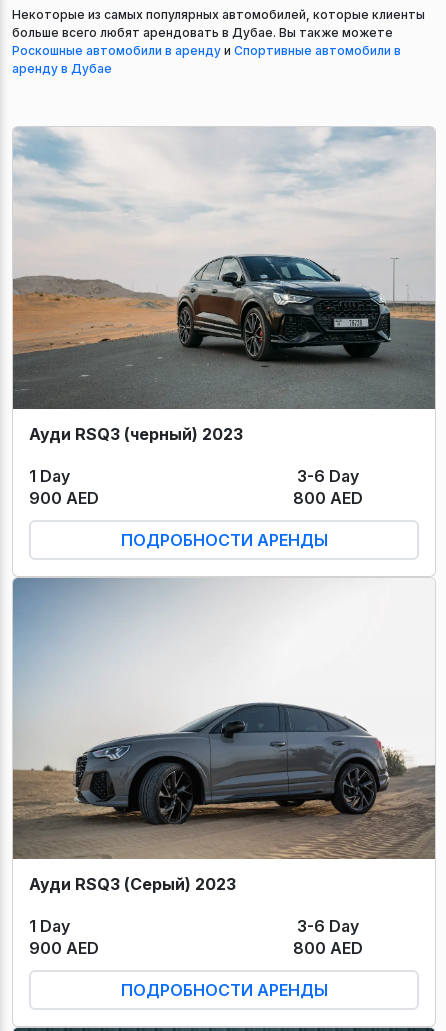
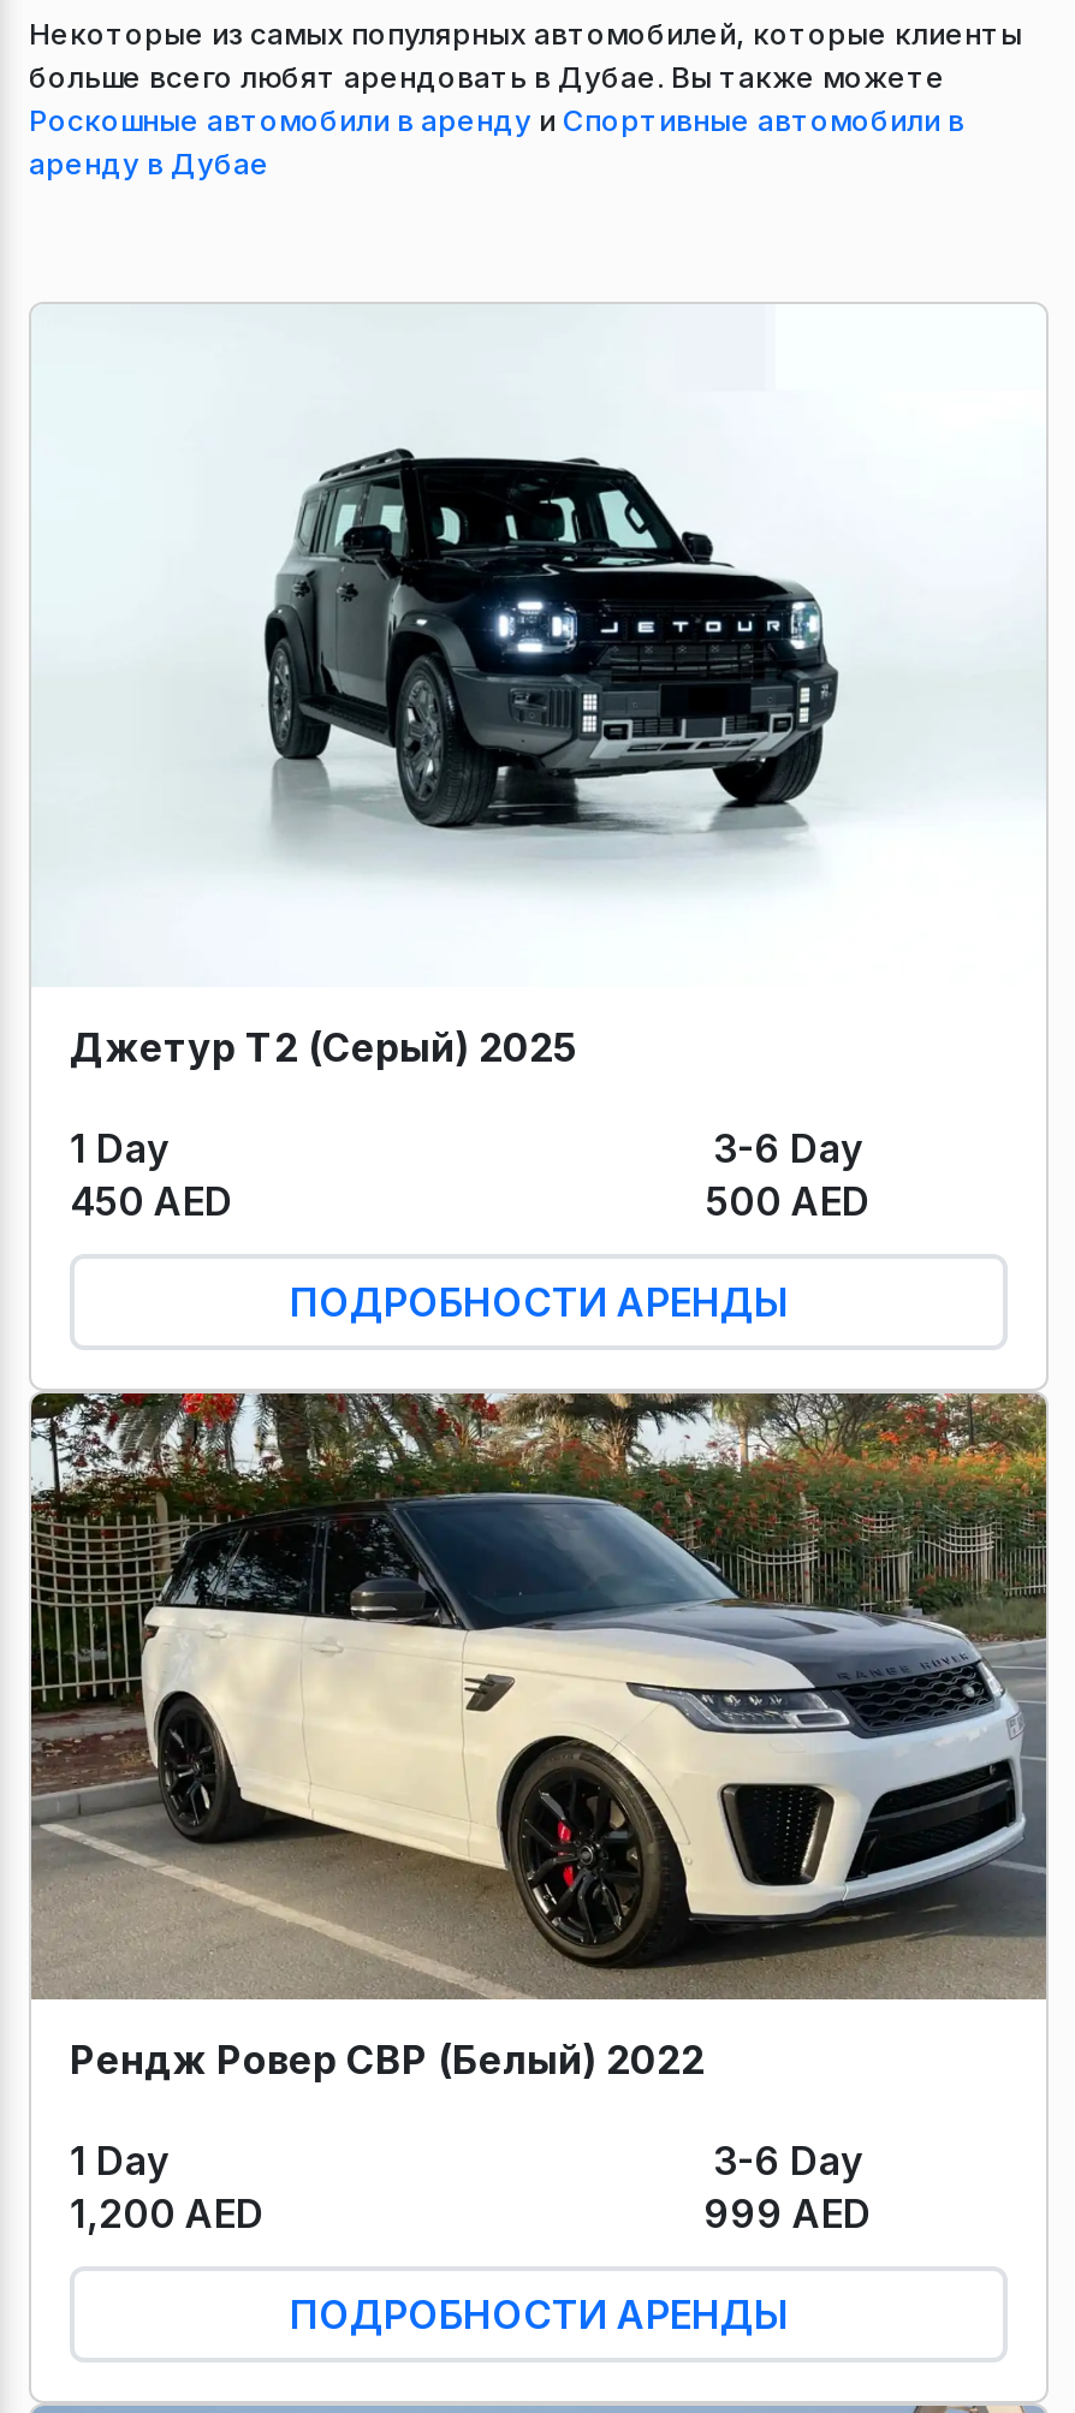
- [image]
- Ауди RSQ3 (черный) 2023
+ [image]
+ Джетур Т2 (Серый) 2025

- 900 AED
+ 450 AED

- 800 AED
+ 500 AED

- [image]
- Ауди RSQ3 (Серый) 2023
+ [image]
+ Рендж Ровер СВР (Белый) 2022

- 900 AED
+ 1,200 AED

- 800 AED
+ 999 AED
